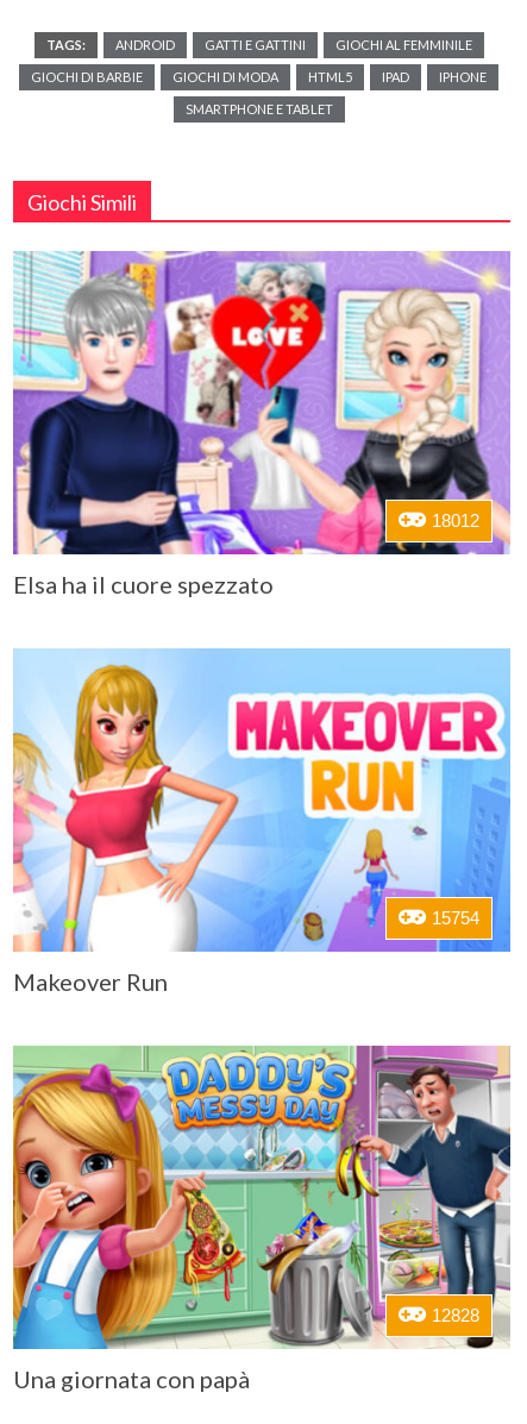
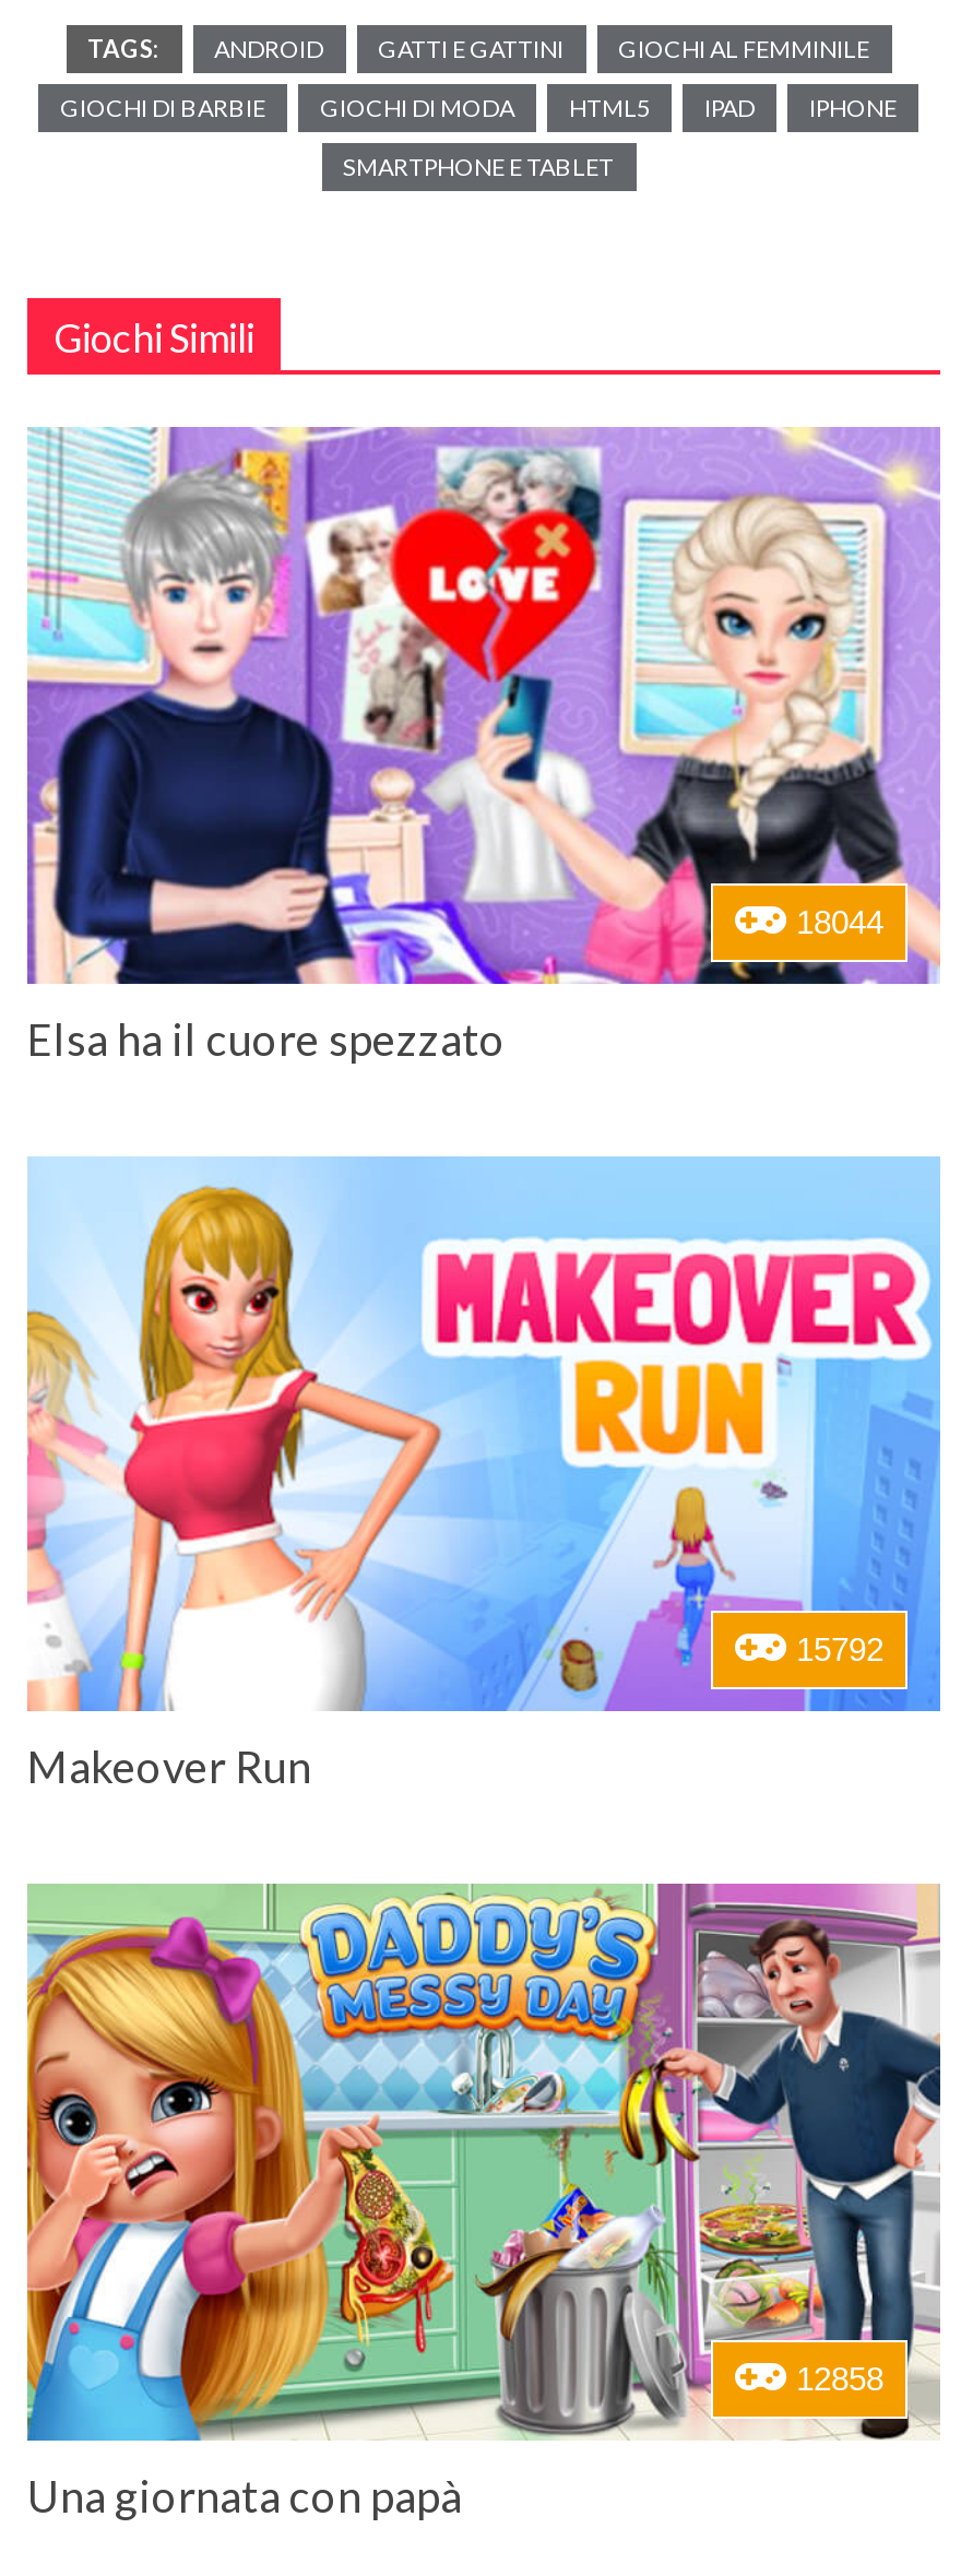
- 18012
+ 18044

- 15754
+ 15792

- 12828
+ 12858
